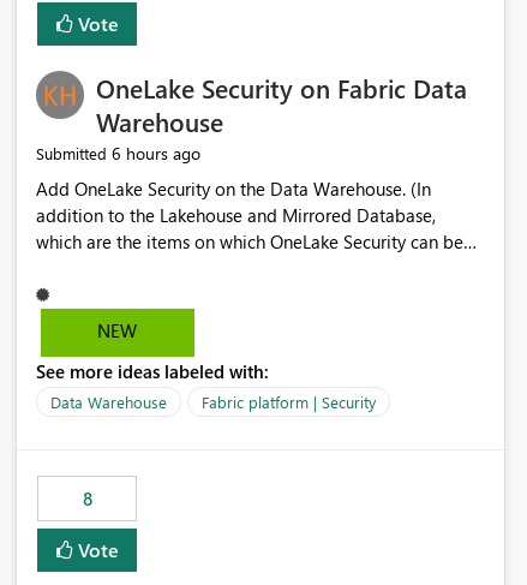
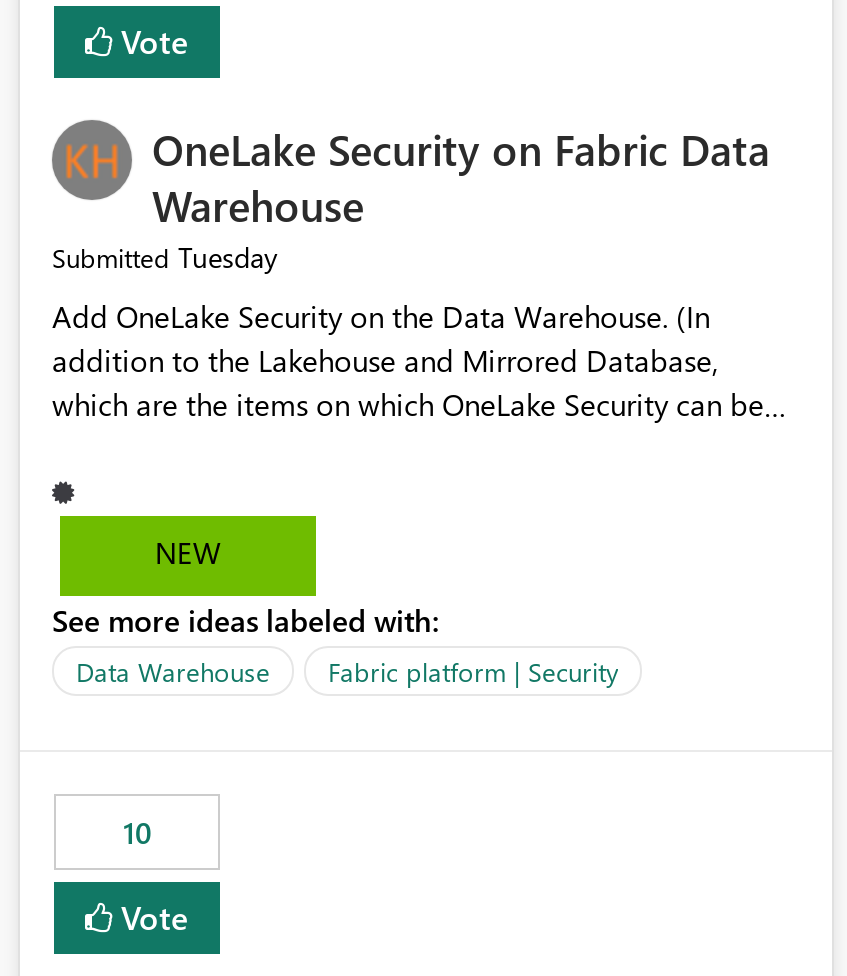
- Submitted 6 hours ago
+ Submitted Tuesday

- 8
+ 10
